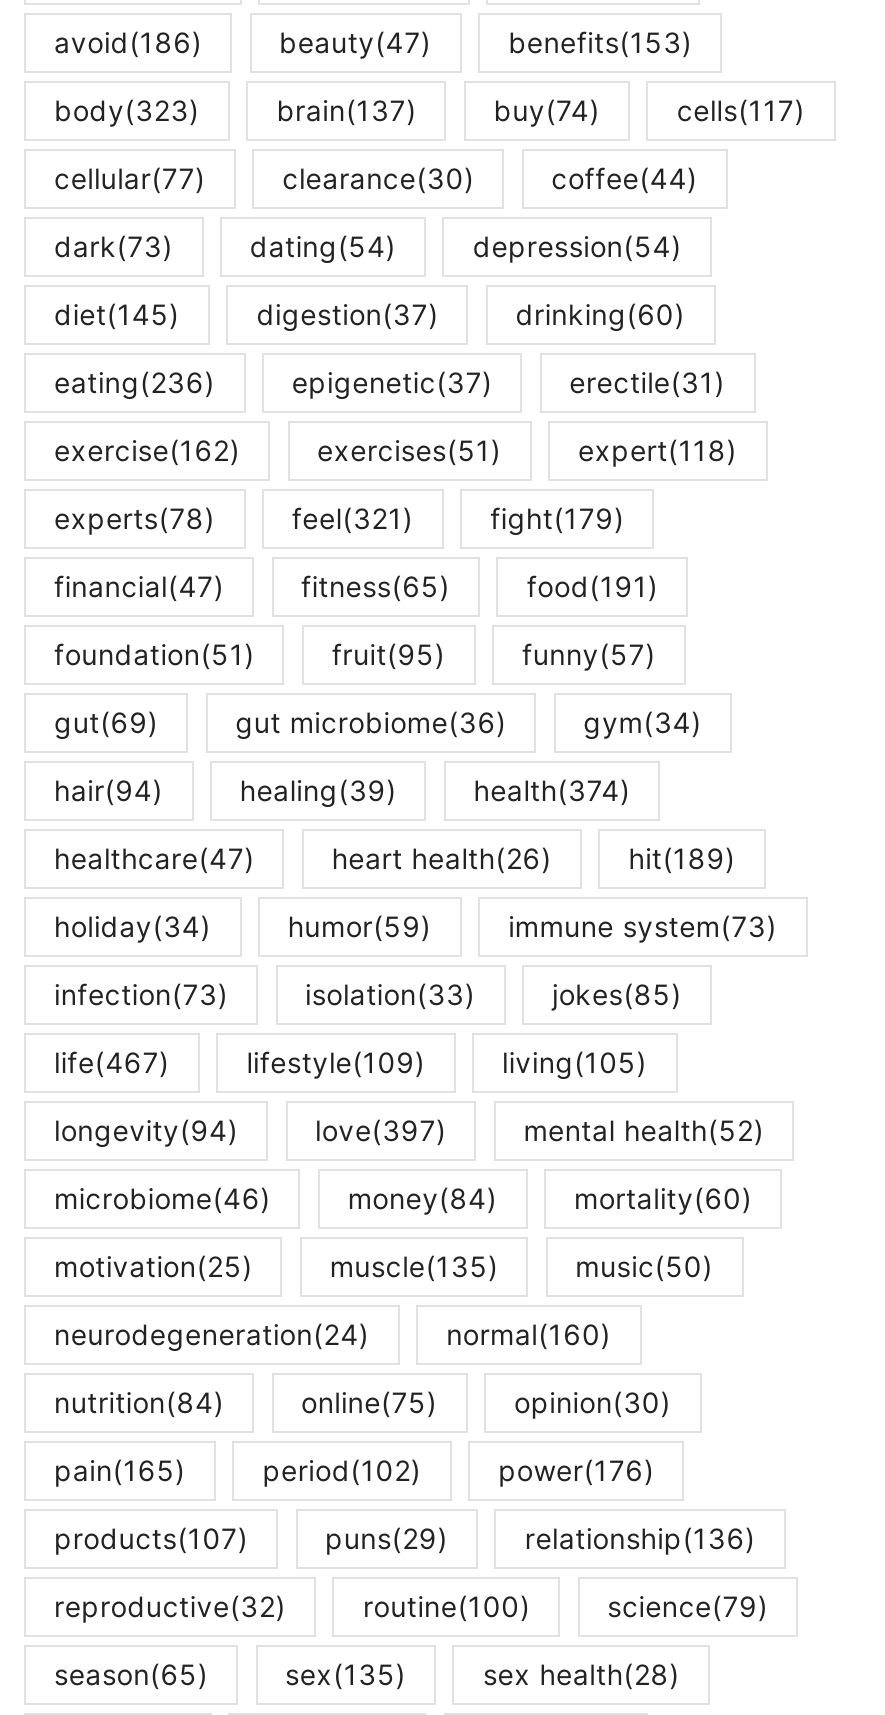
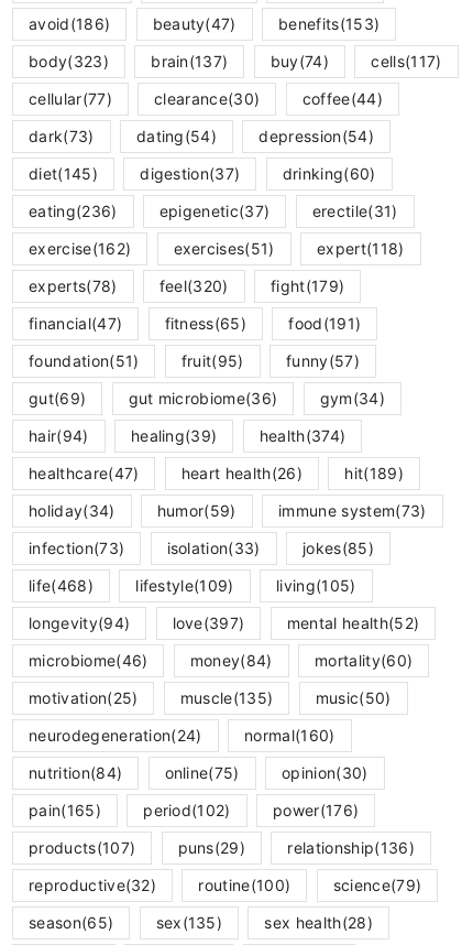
- feel(321)
+ feel(320)

- life(467)
+ life(468)
